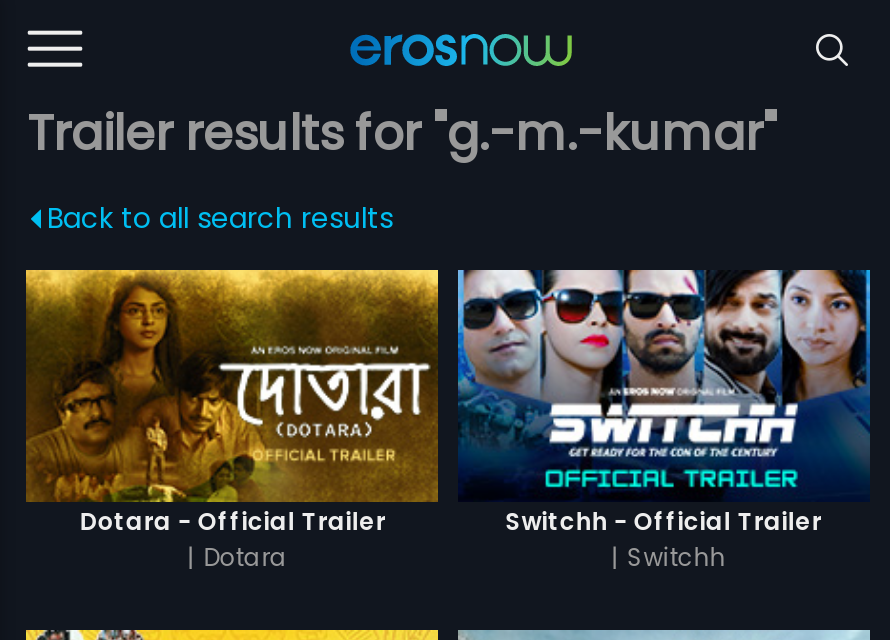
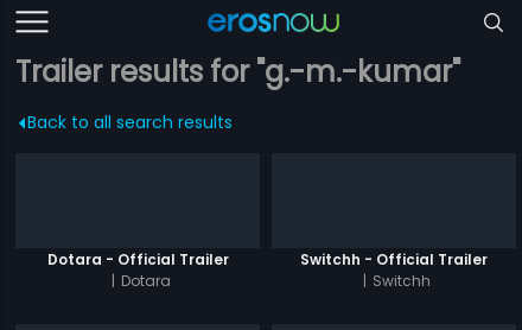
- [image]

- [image]
